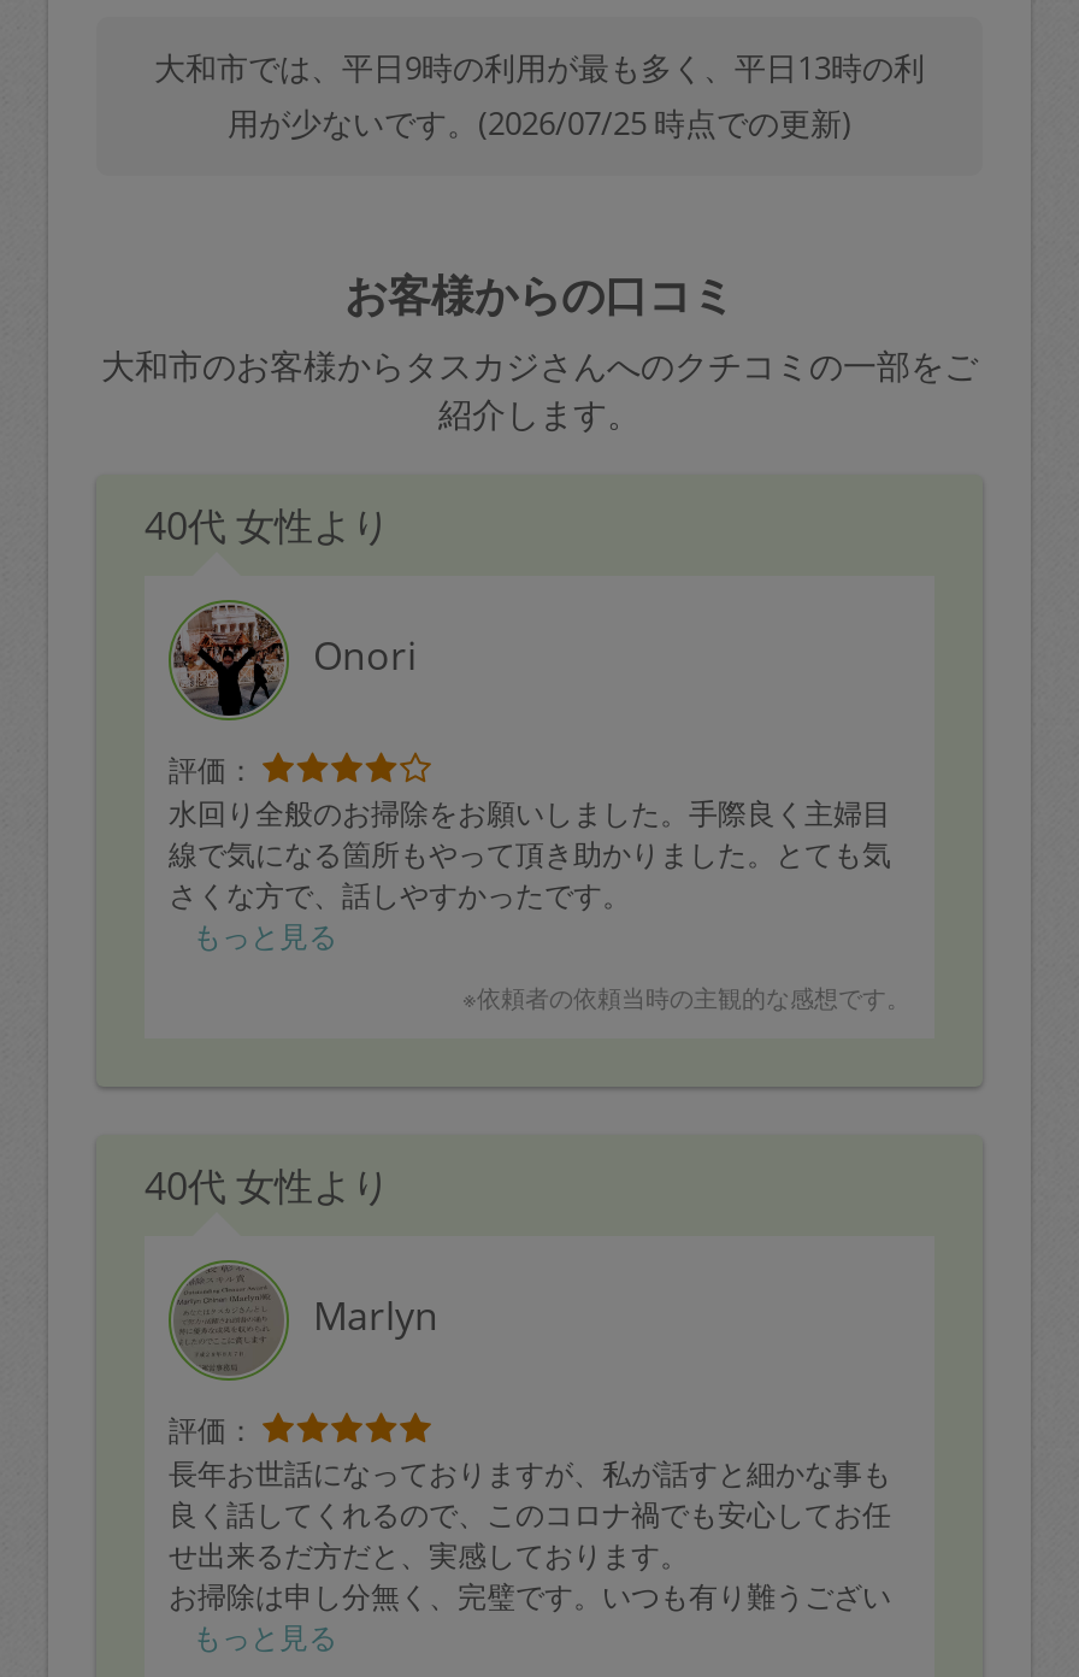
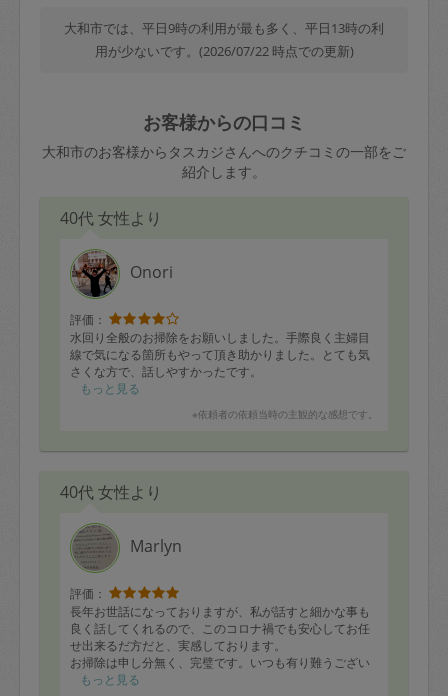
- 用が少ないです。(2026/07/25 時点での更新)
+ 用が少ないです。(2026/07/22 時点での更新)
